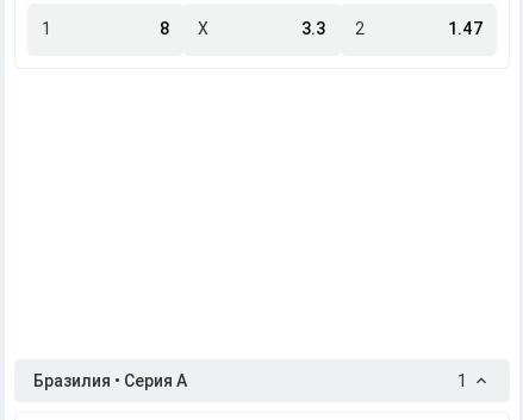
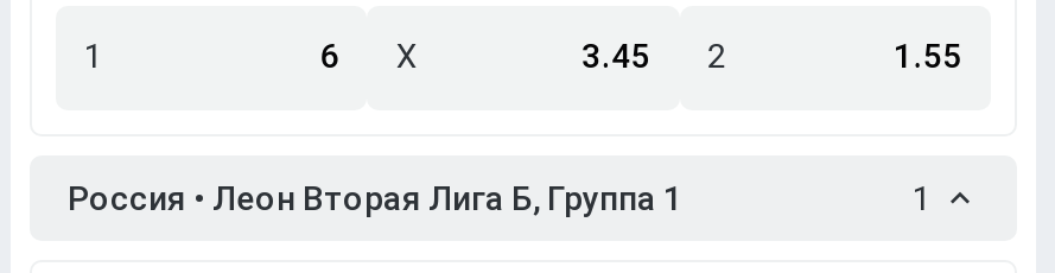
- 8 X
+ 6 X

- 3.3 2
+ 3.45 2

- 1.47
+ 1.55

- Бразилия • Серия A
+ Россия • Леон Вторая Лига Б, Группа 1
